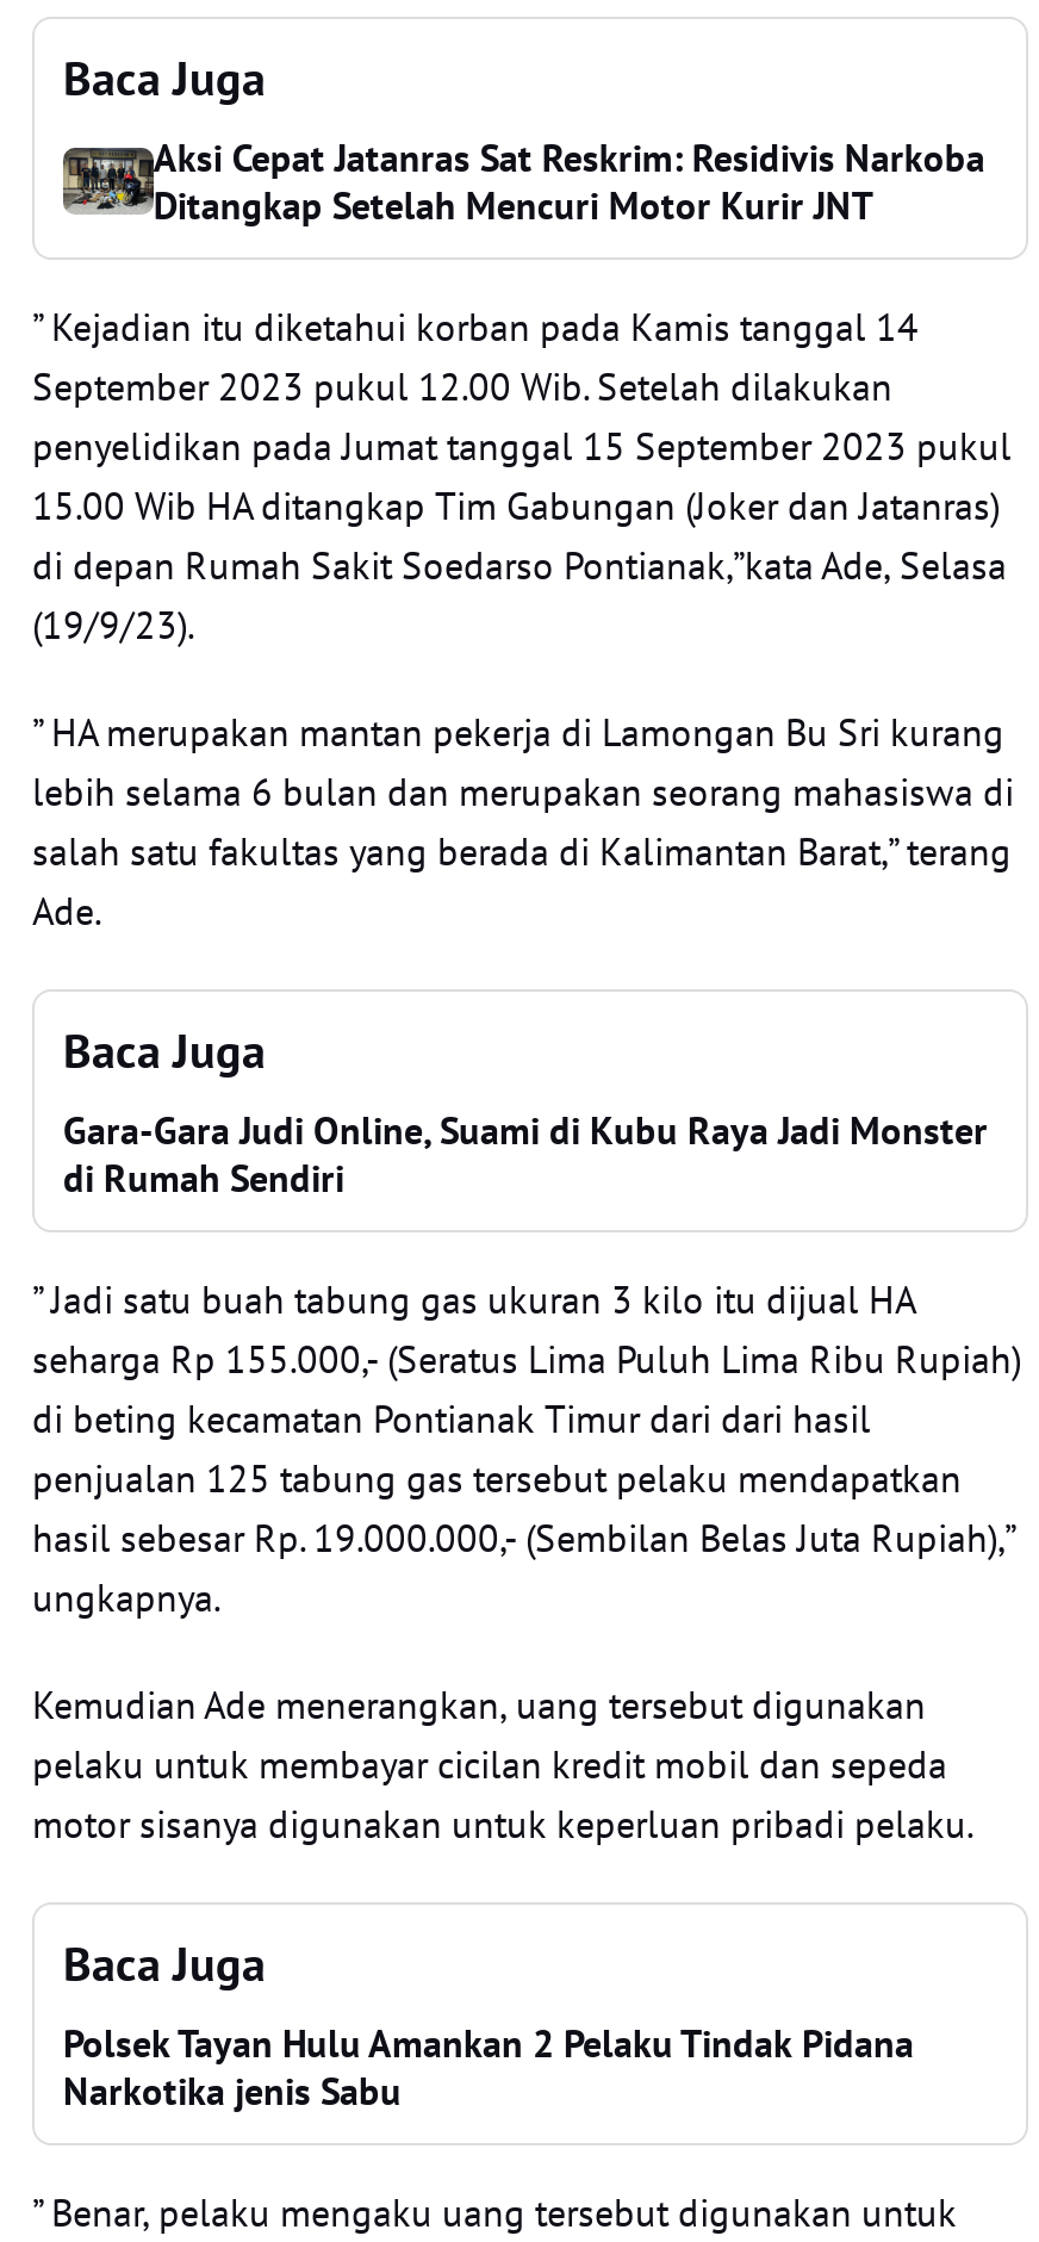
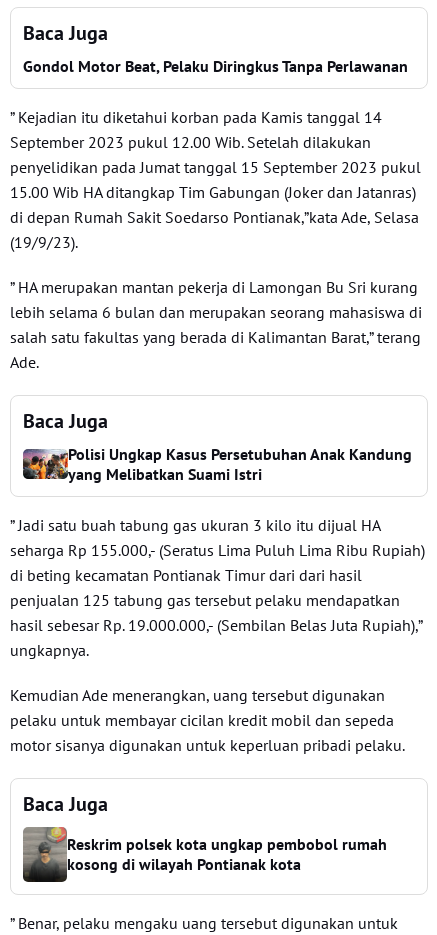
- Aksi Cepat Jatanras Sat Reskrim: Residivis Narkoba
- Ditangkap Setelah Mencuri Motor Kurir JNT
+ Gondol Motor Beat, Pelaku Diringkus Tanpa Perlawanan

- Gara-Gara Judi Online, Suami di Kubu Raya Jadi Monster
- di Rumah Sendiri
+ Polisi Ungkap Kasus Persetubuhan Anak Kandung
+ yang Melibatkan Suami Istri

- Polsek Tayan Hulu Amankan 2 Pelaku Tindak Pidana
- Narkotika jenis Sabu
+ Reskrim polsek kota ungkap pembobol rumah
+ kosong di wilayah Pontianak kota
